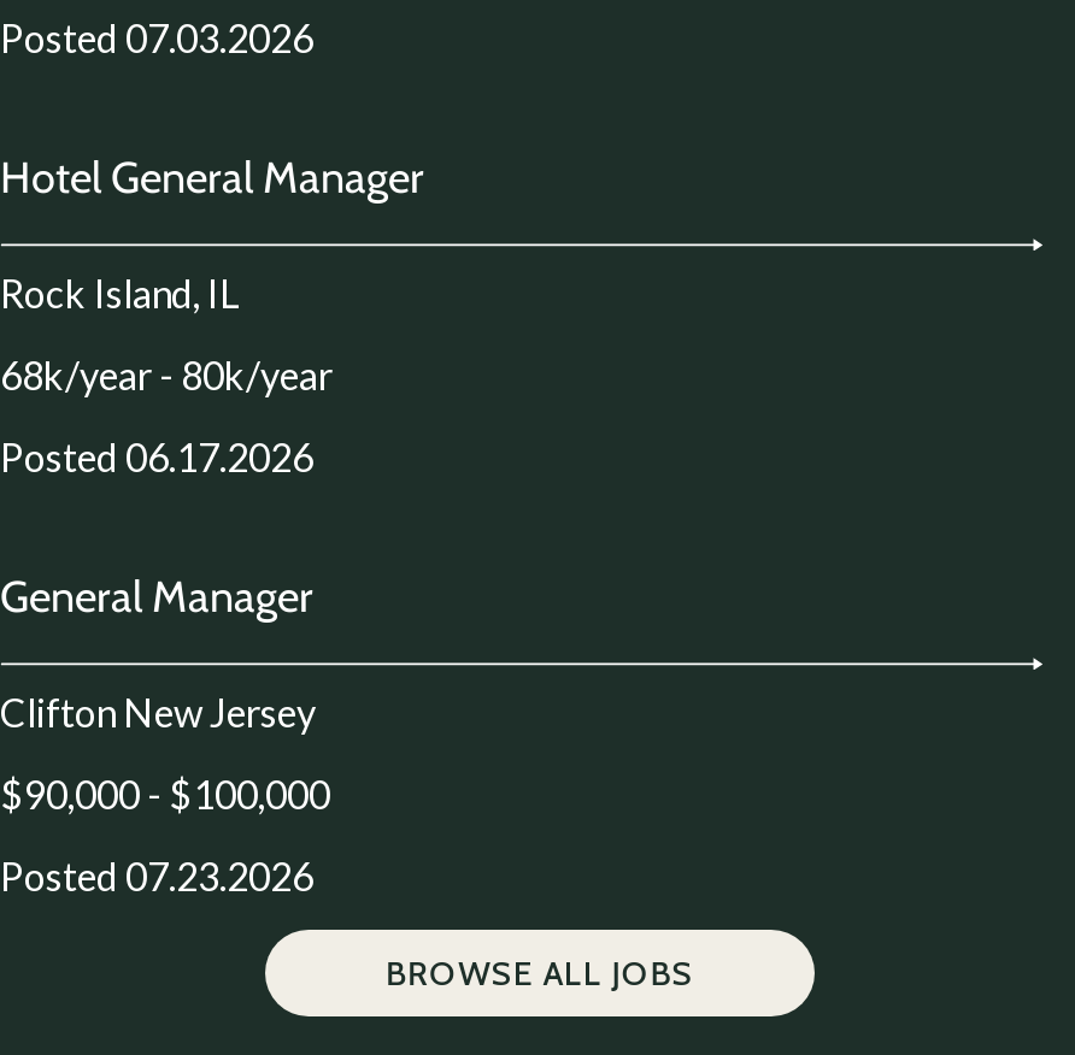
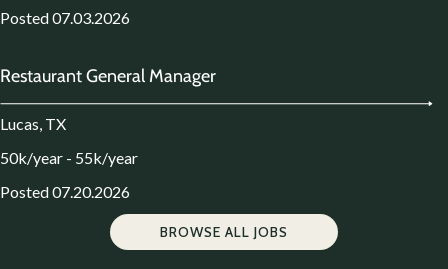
- Hotel General Manager
- Rock Island, IL
- 68k/year - 80k/year
- Posted 06.17.2026
- General Manager
- Clifton New Jersey
- $90,000 - $100,000
- Posted 07.23.2026
+ Restaurant General Manager
+ Lucas, TX
+ 50k/year - 55k/year
+ Posted 07.20.2026
